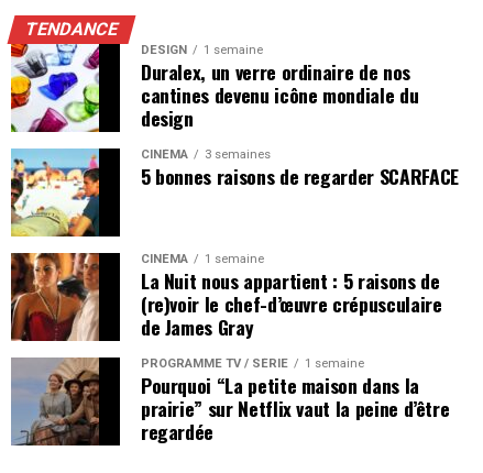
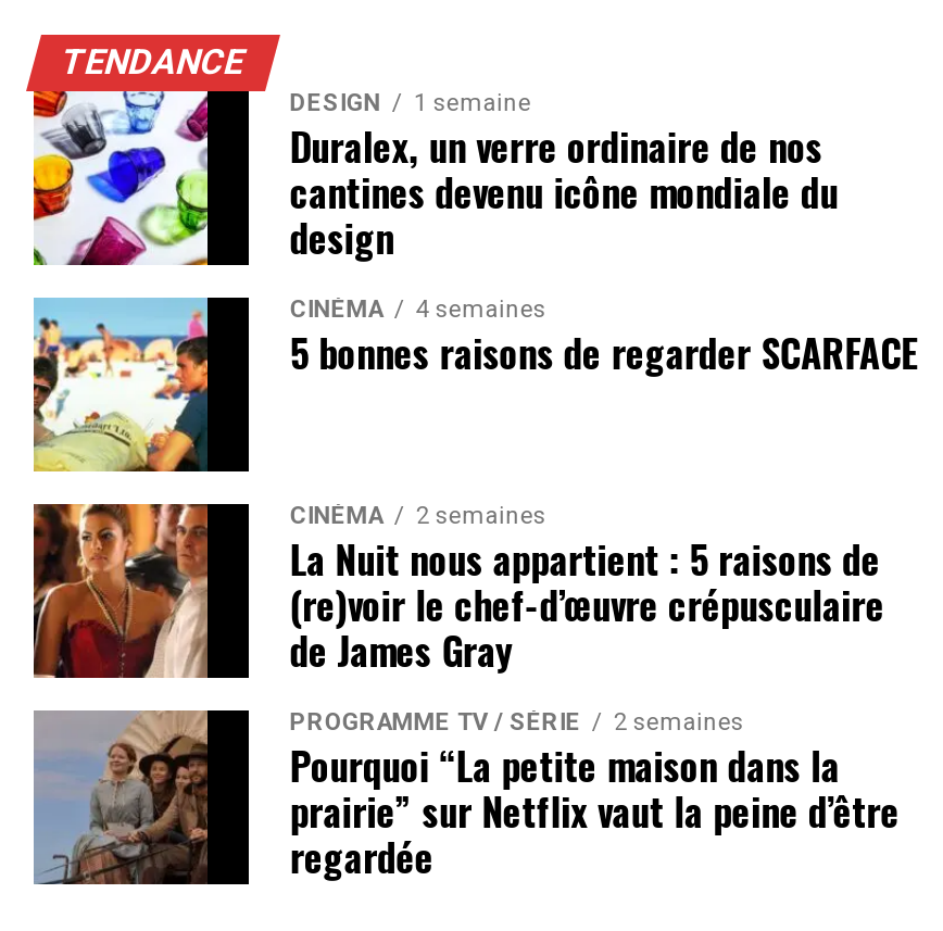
- CINÉMA 3 semaines
+ CINÉMA 4 semaines

- CINÉMA 1 semaine
+ CINÉMA 2 semaines

- PROGRAMME TV / SÉRIE 1 semaine
+ PROGRAMME TV / SÉRIE 2 semaines
